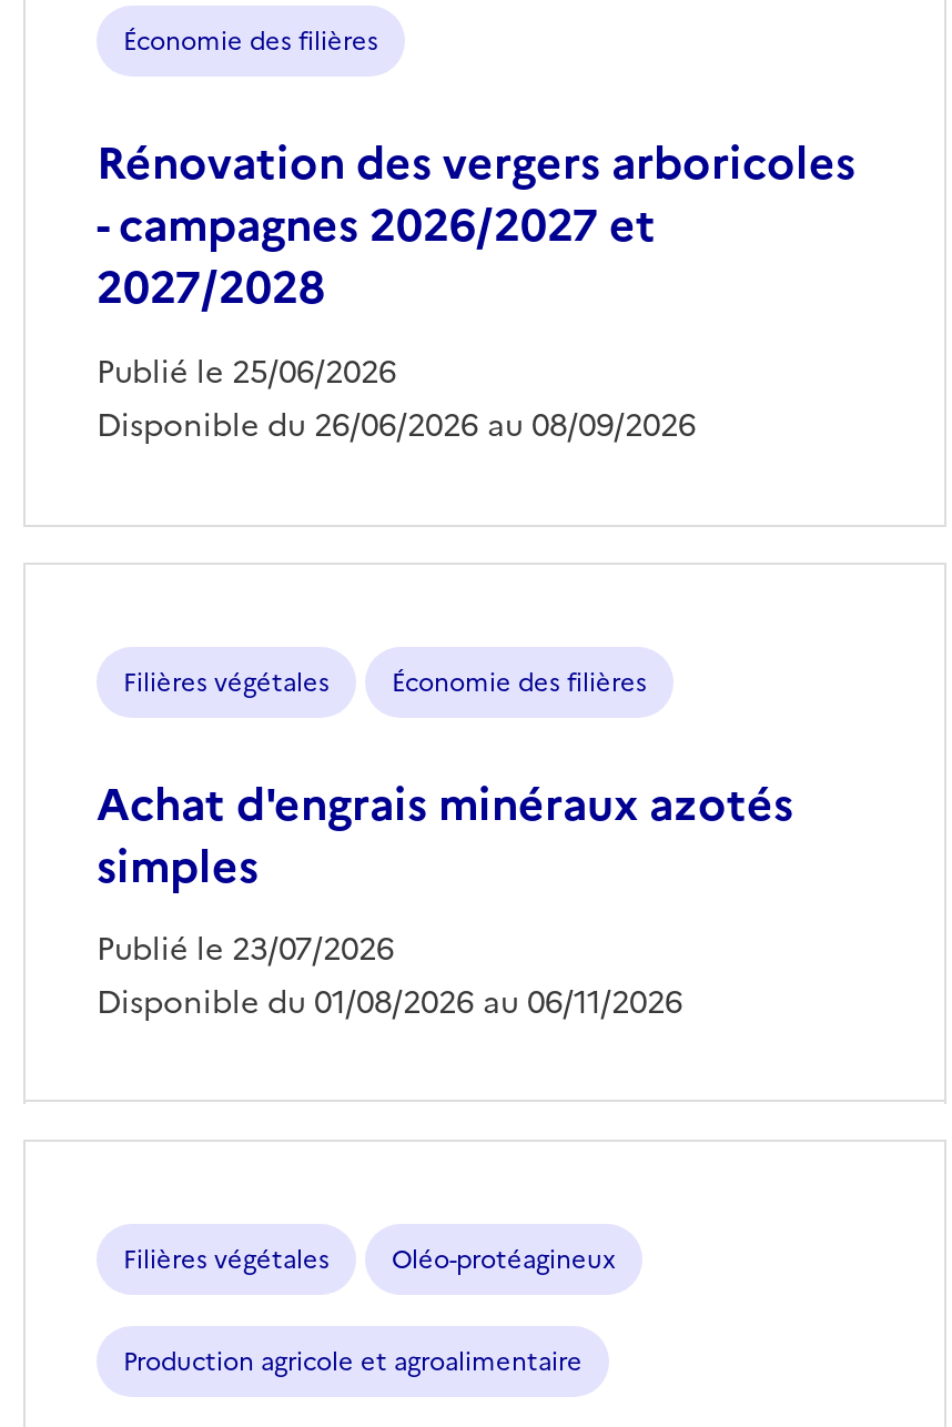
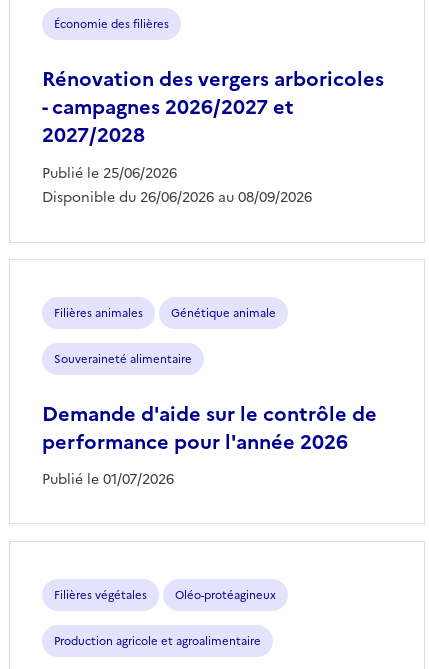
- Filières végétales
- Économie des filières
- Achat d'engrais minéraux azotés
- simples
- Publié le 23/07/2026
- Disponible du 01/08/2026 au 06/11/2026
+ Filières animales
+ Génétique animale
+ Souveraineté alimentaire
+ Demande d'aide sur le contrôle de
+ performance pour l'année 2026
+ Publié le 01/07/2026
